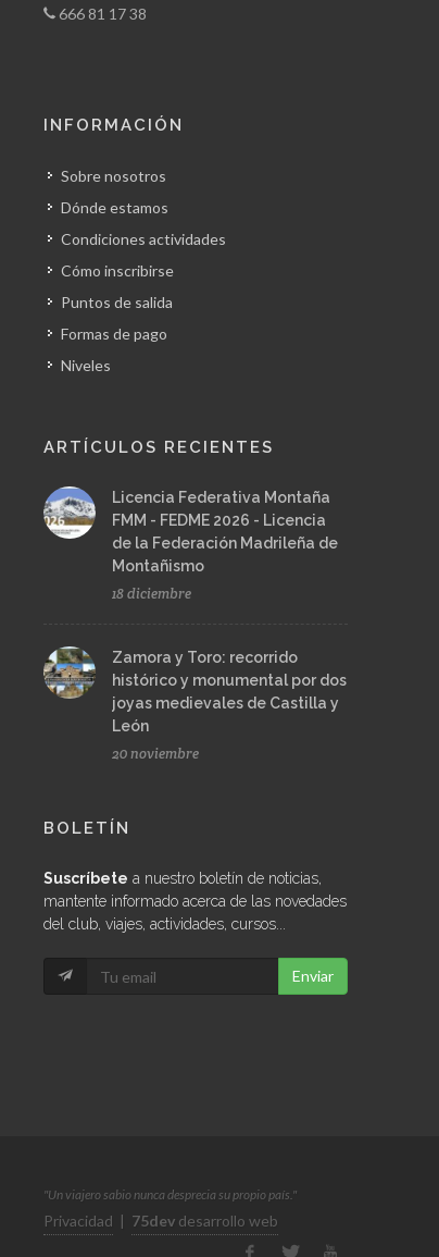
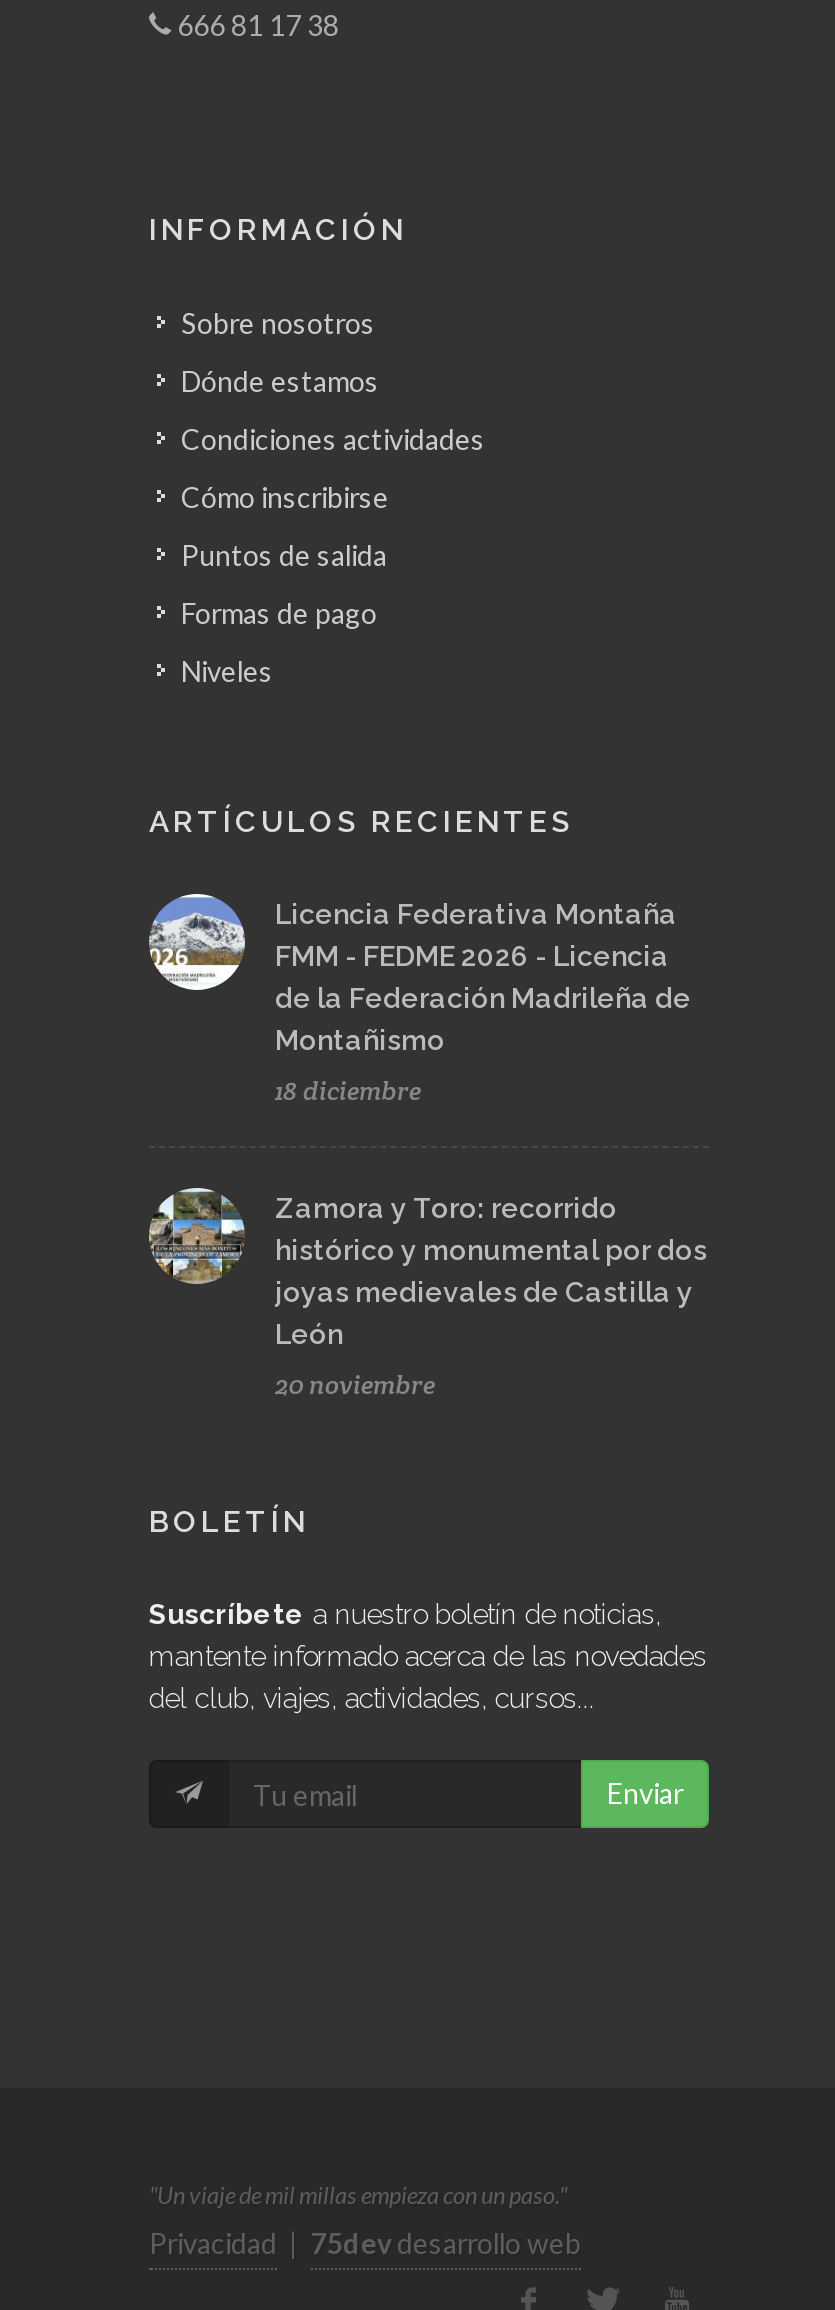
- "Un viajero sabio nunca desprecia su propio país."
+ "Un viaje de mil millas empieza con un paso."
